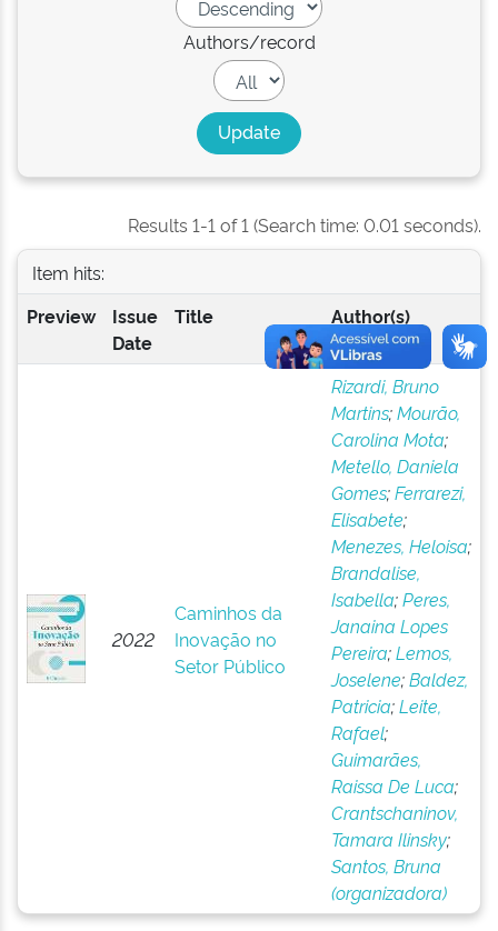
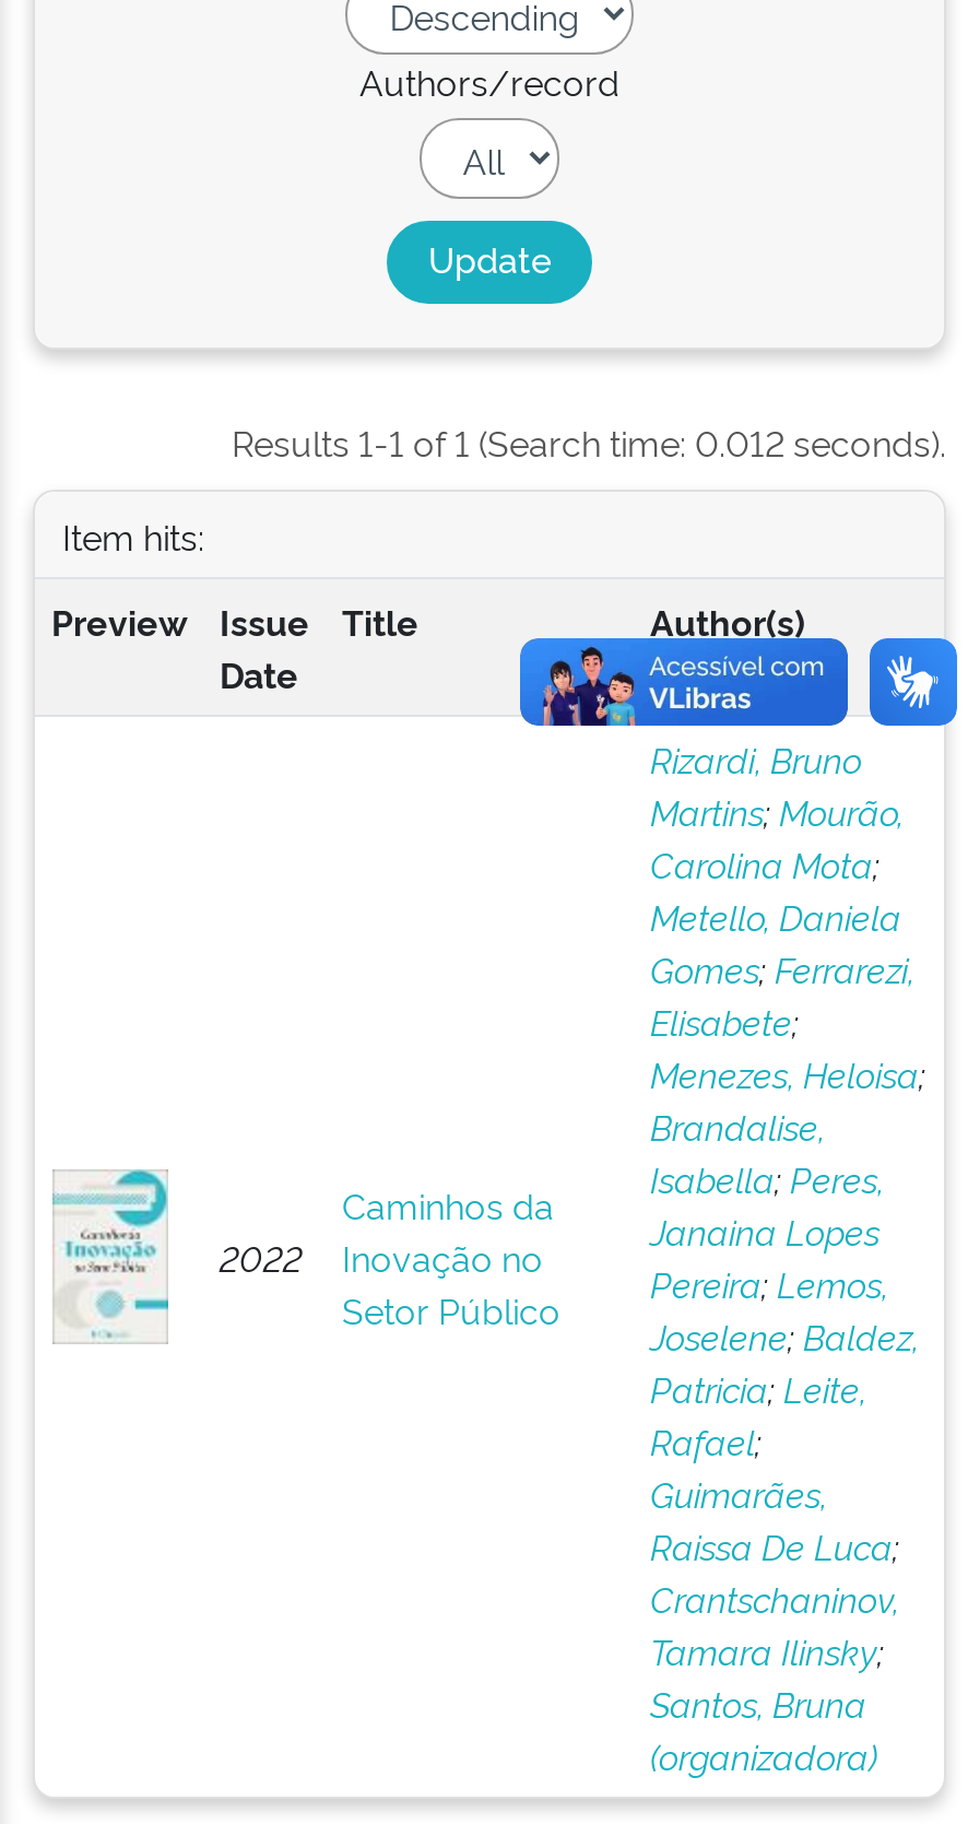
- Results 1-1 of 1 (Search time: 0.01 seconds).
+ Results 1-1 of 1 (Search time: 0.012 seconds).
